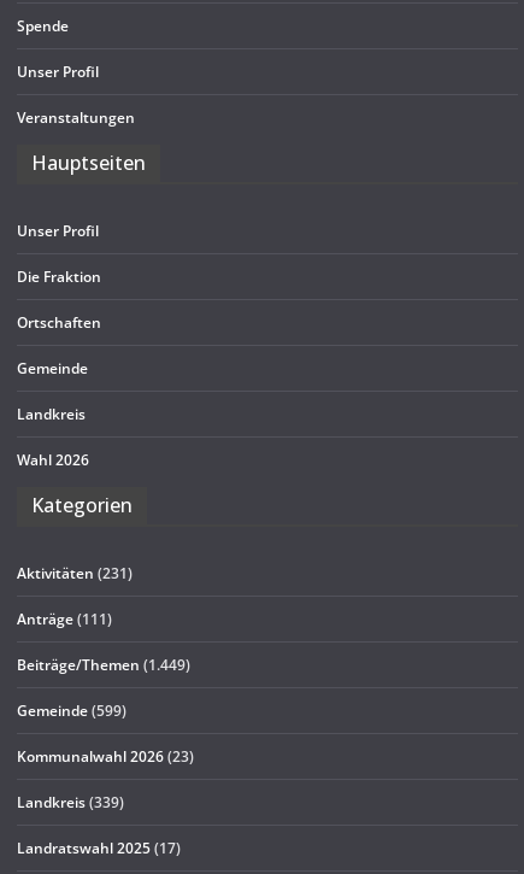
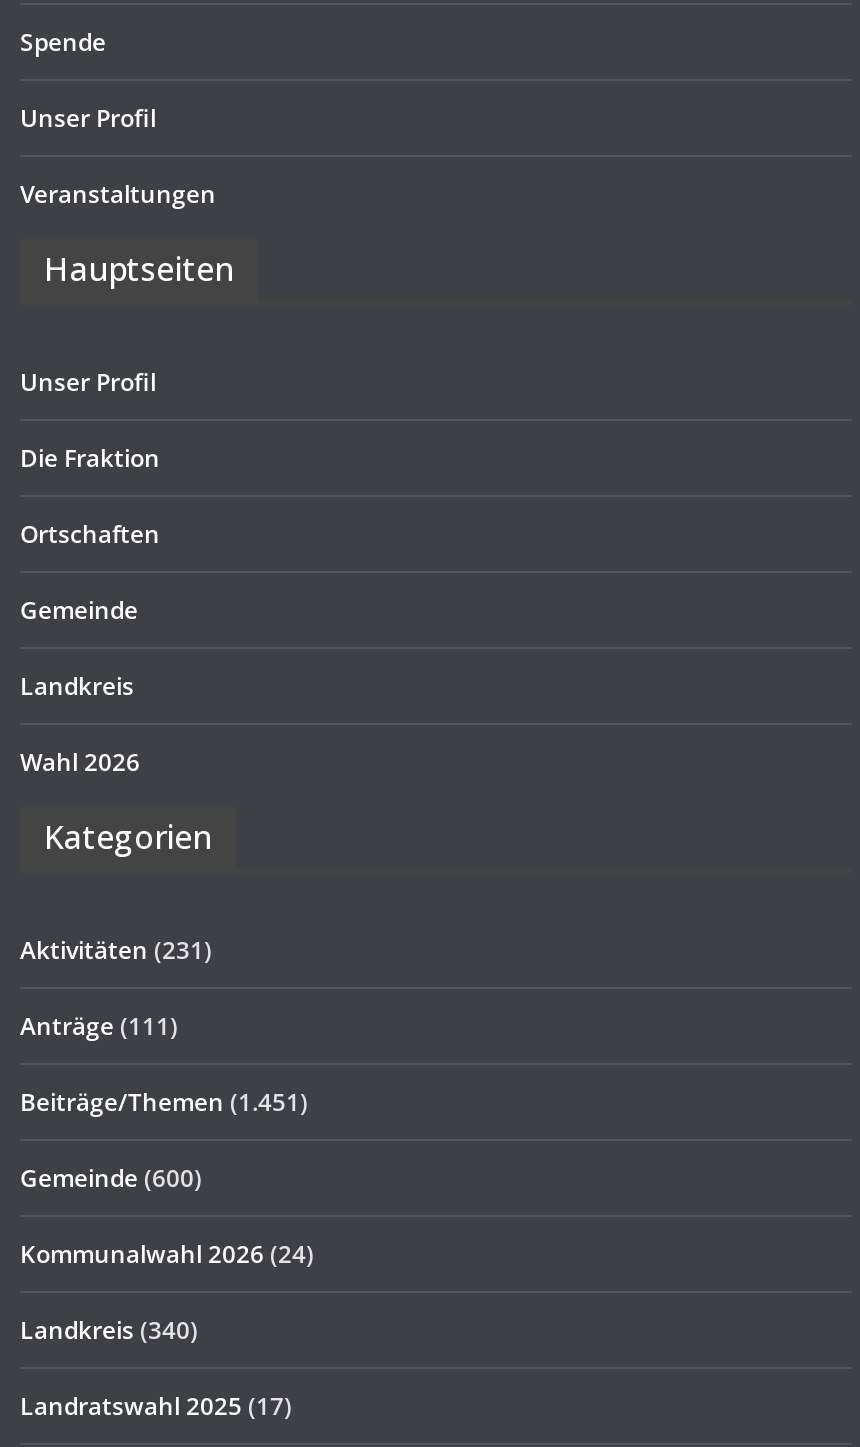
- Beiträge/Themen (1.449)
+ Beiträge/Themen (1.451)

- Gemeinde (599)
+ Gemeinde (600)

- Kommunalwahl 2026 (23)
+ Kommunalwahl 2026 (24)

- Landkreis (339)
+ Landkreis (340)
